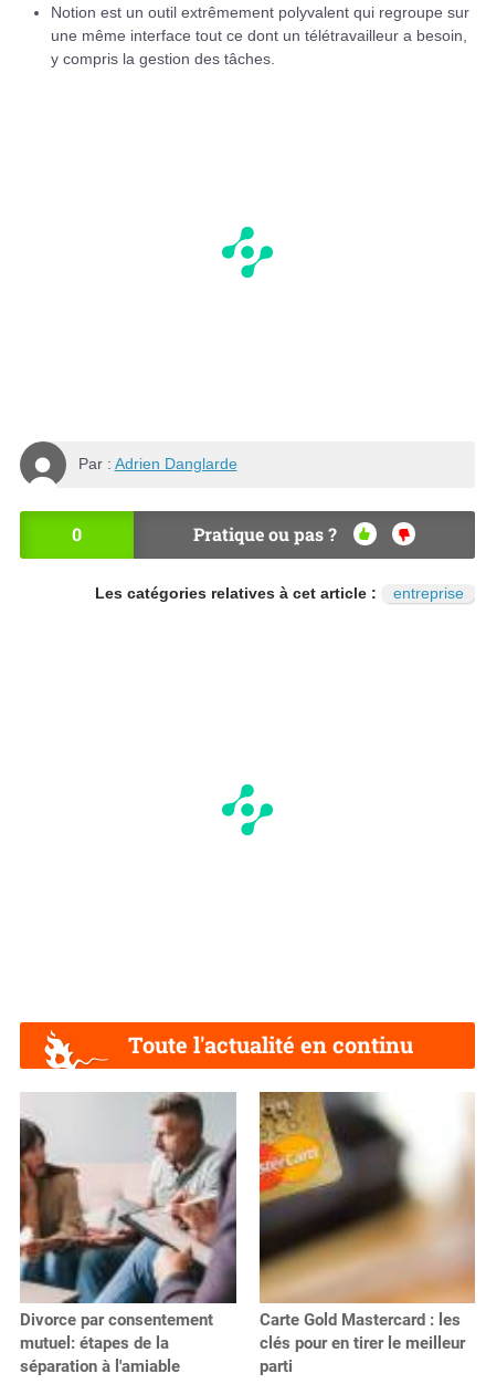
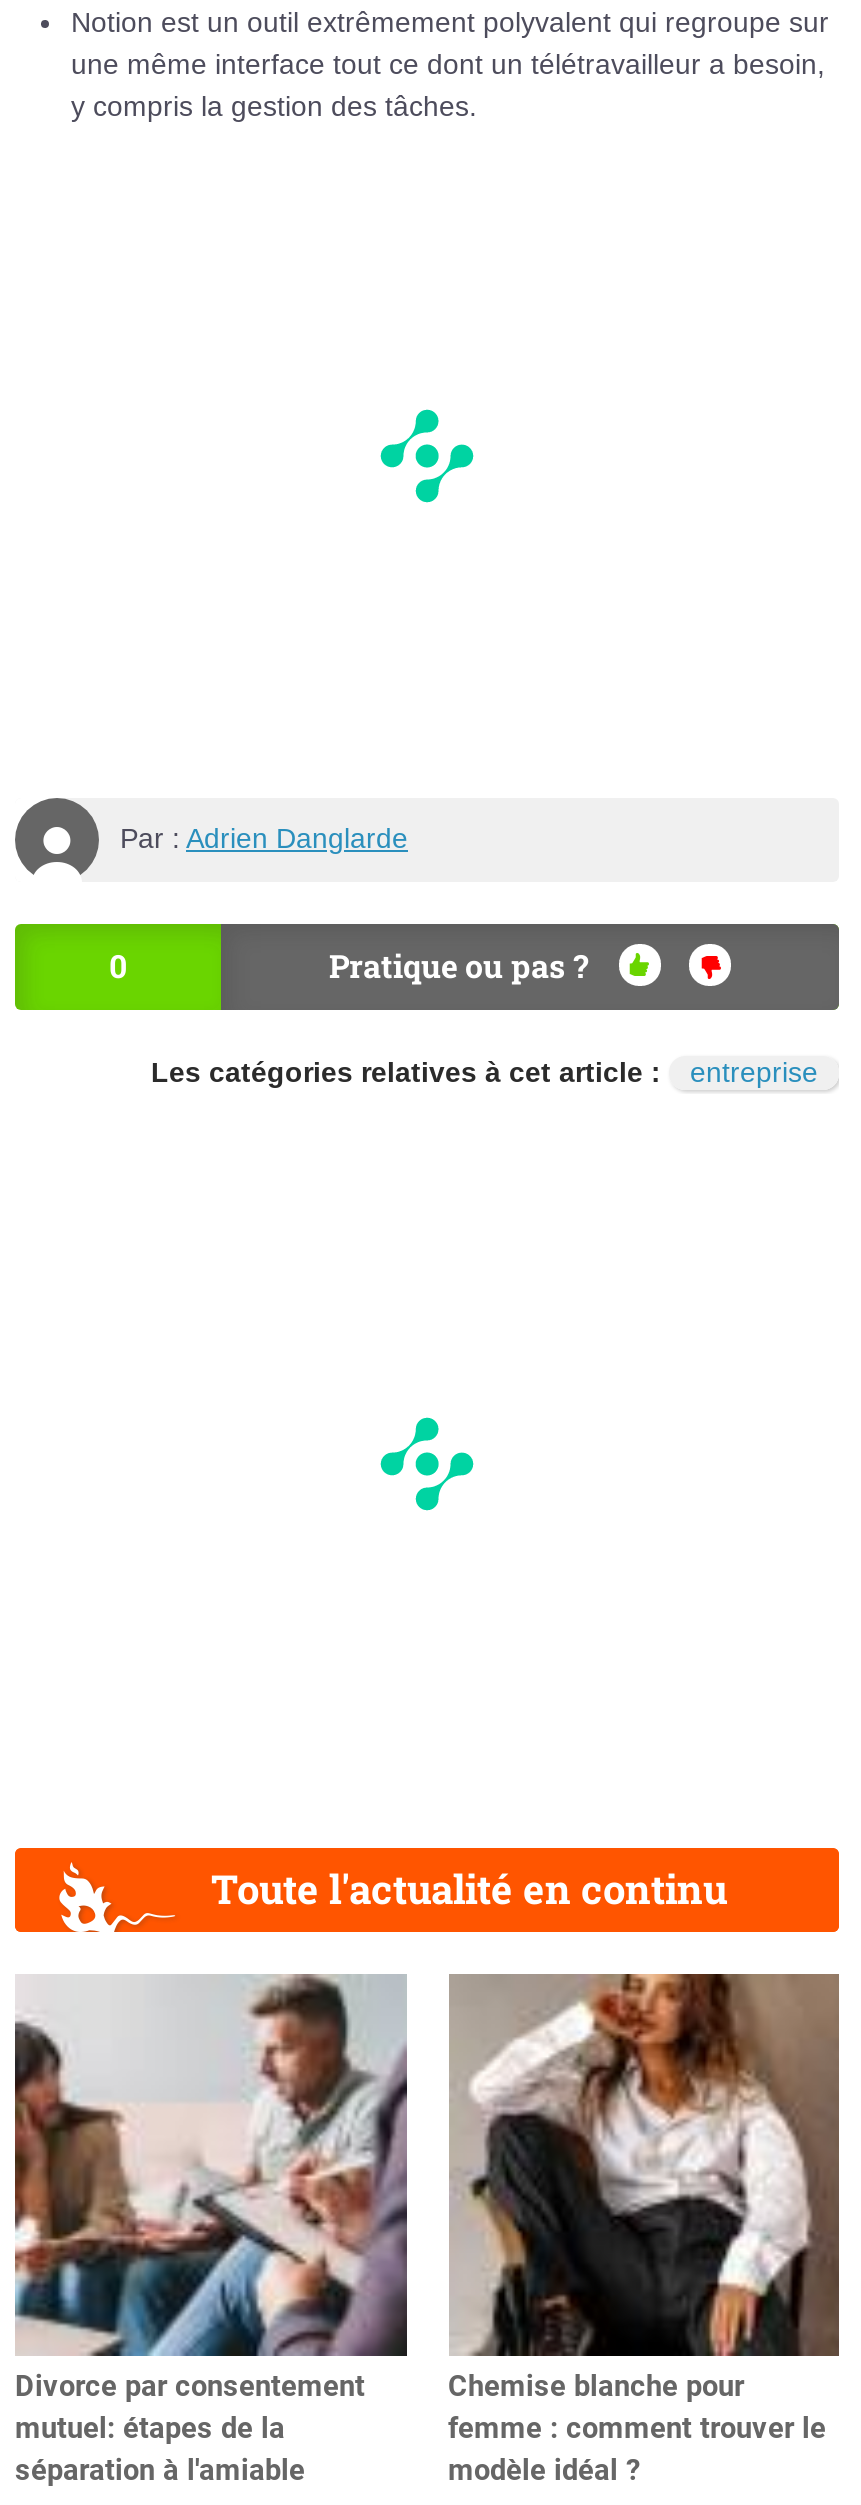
- [image]
- Carte Gold Mastercard : les
- clés pour en tirer le meilleur
- parti
+ [image]
+ Chemise blanche pour
+ femme : comment trouver le
+ modèle idéal ?
